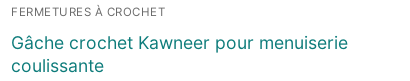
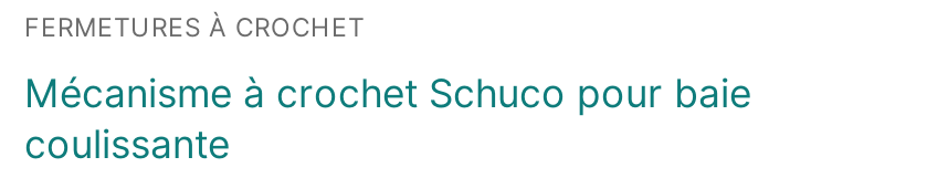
- Gâche crochet Kawneer pour menuiserie
+ Mécanisme à crochet Schuco pour baie
